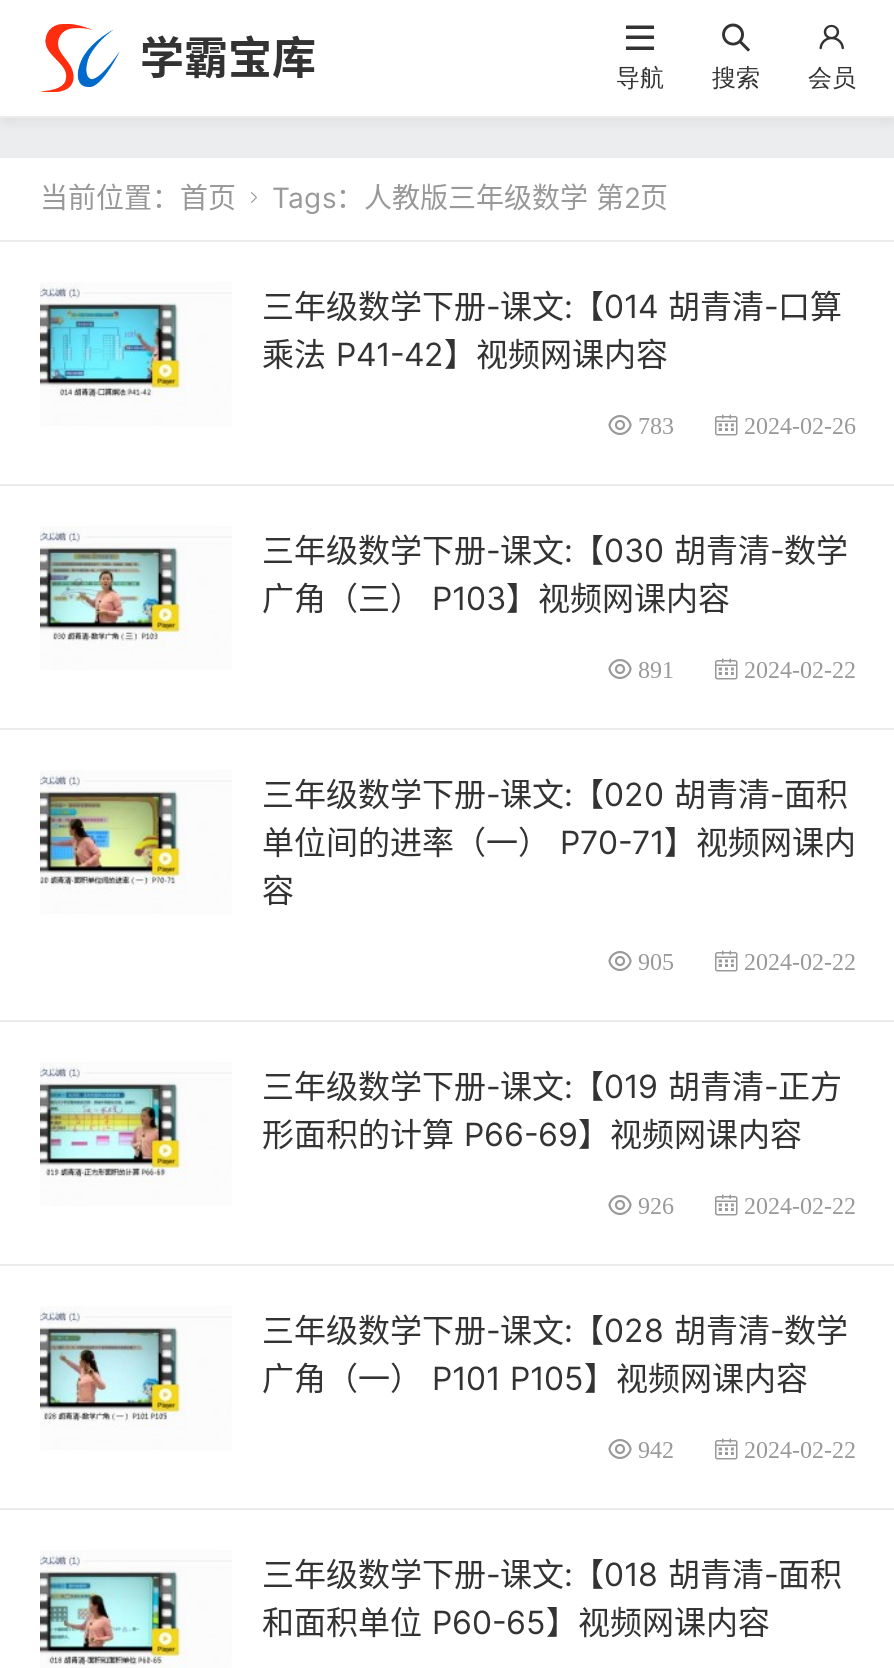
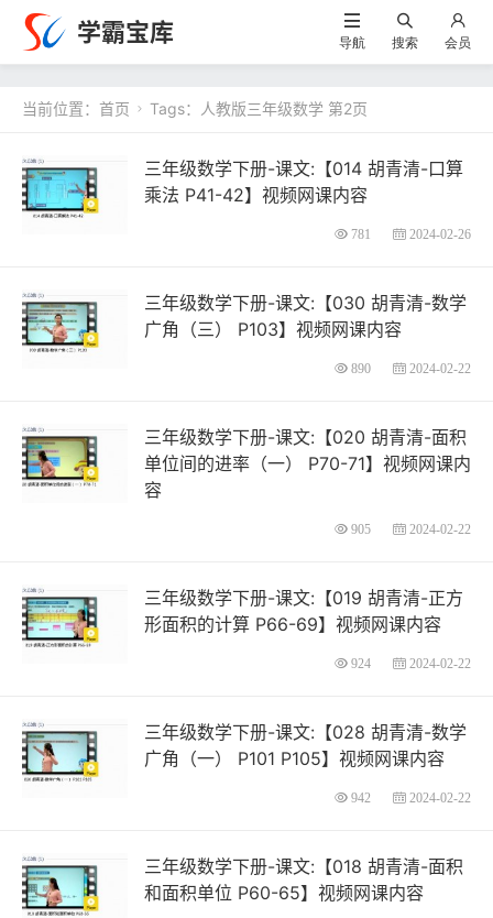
- 783
+ 781

- 891
+ 890

- 926
+ 924
